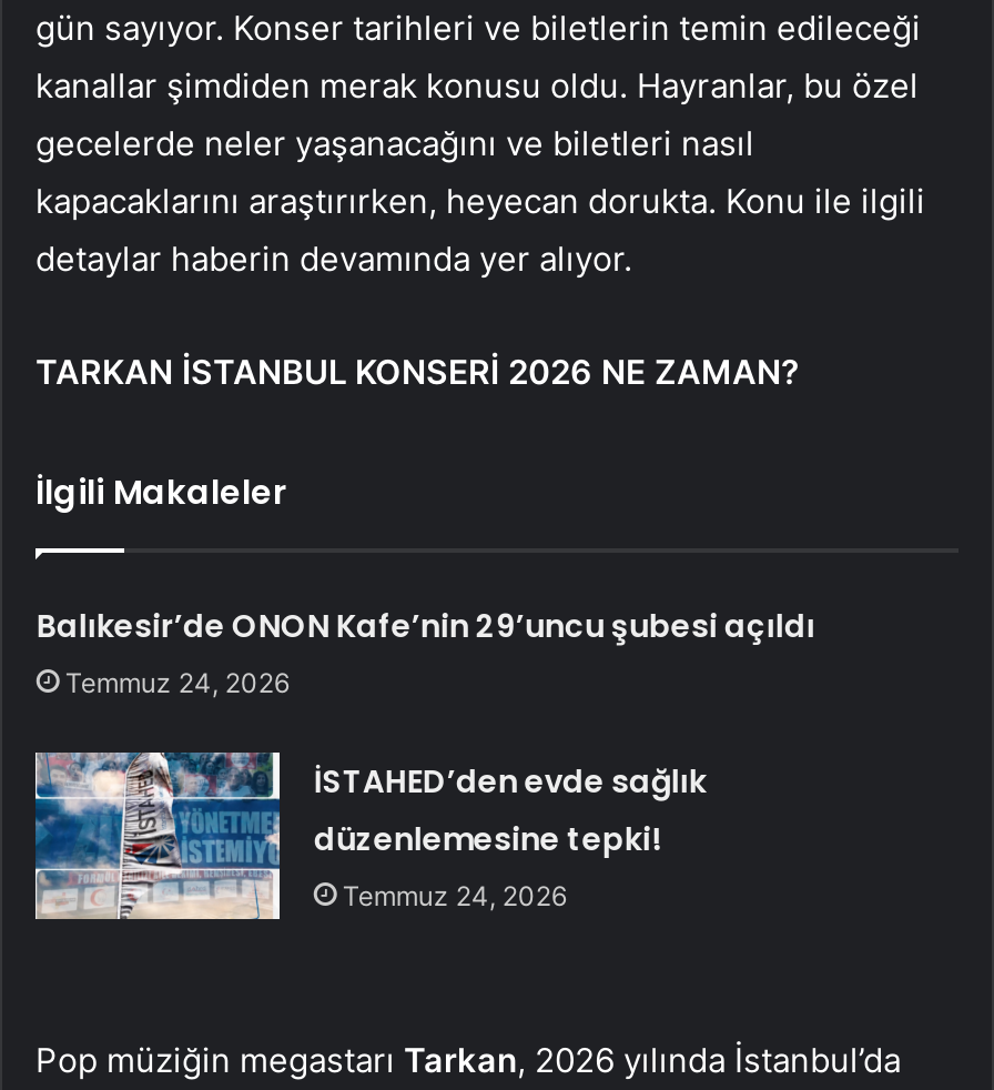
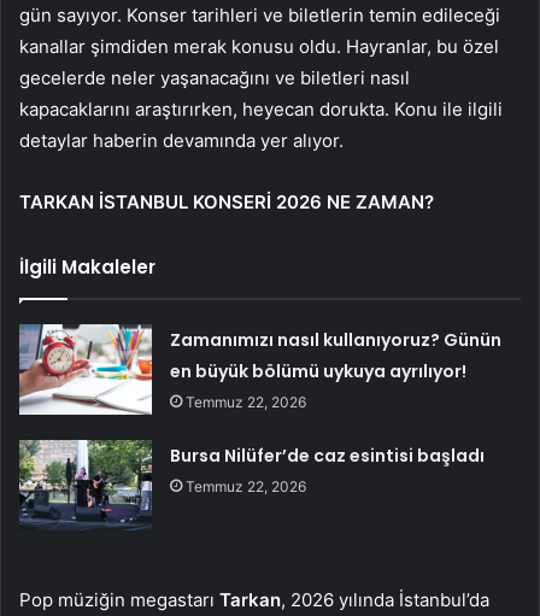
- Balıkesir’de ONON Kafe’nin 29’uncu şubesi açıldı
- Temmuz 24, 2026
+ Zamanımızı nasıl kullanıyoruz? Günün
+ en büyük bölümü uykuya ayrılıyor!
+ Temmuz 22, 2026

- [image]
- İSTAHED’den evde sağlık
- düzenlemesine tepki!
- Temmuz 24, 2026
+ [image]
+ Bursa Nilüfer’de caz esintisi başladı
+ Temmuz 22, 2026
